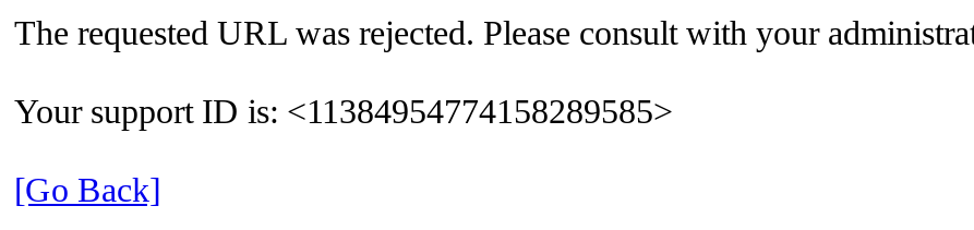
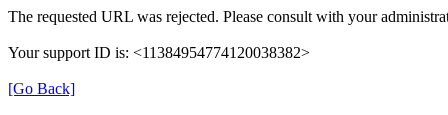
- Your support ID is: <11384954774158289585>
+ Your support ID is: <11384954774120038382>
